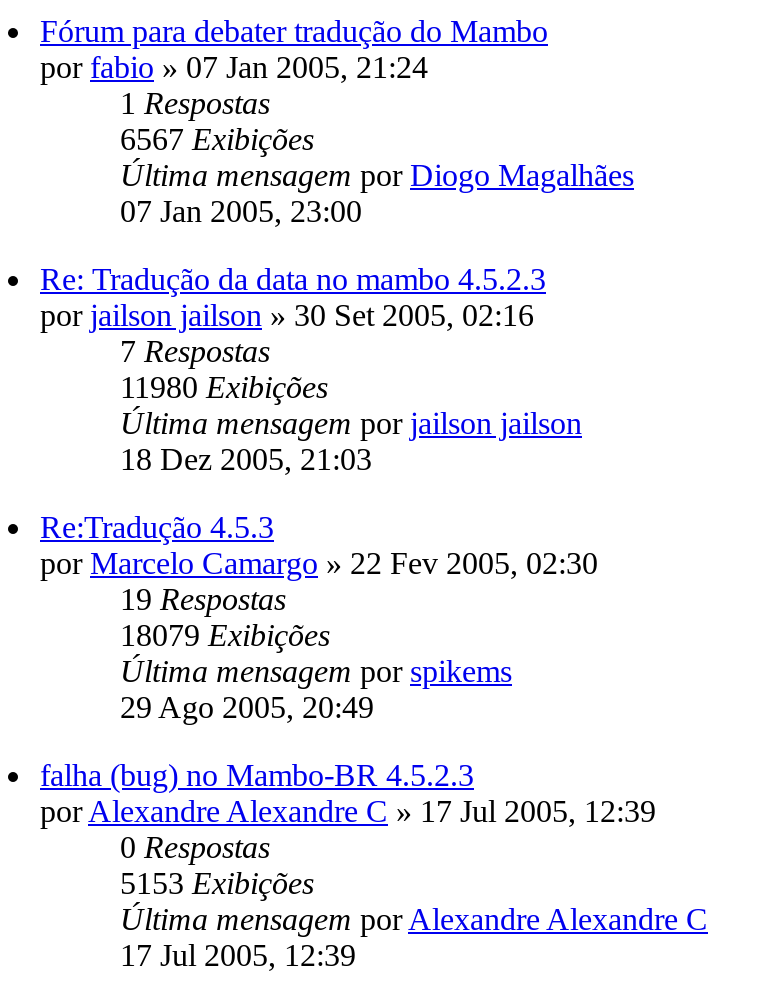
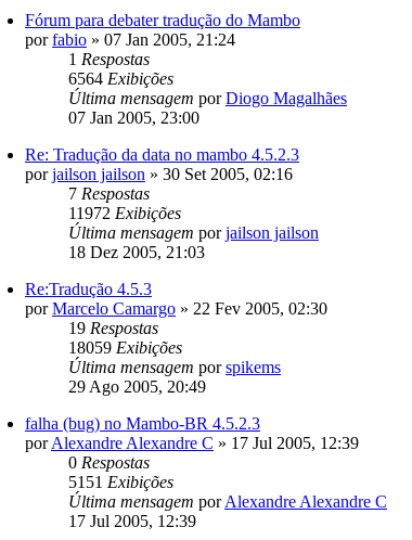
- 6567Exibições
+ 6564Exibições

- 11980 Exibições
+ 11972 Exibições

- 18079Exibições
+ 18059Exibições

- 5153Exibições
+ 5151Exibições
